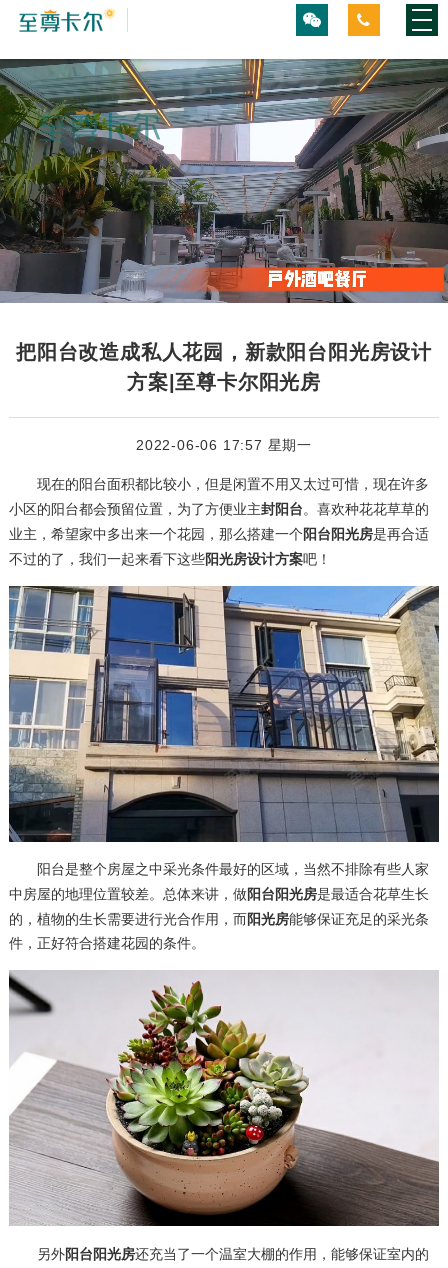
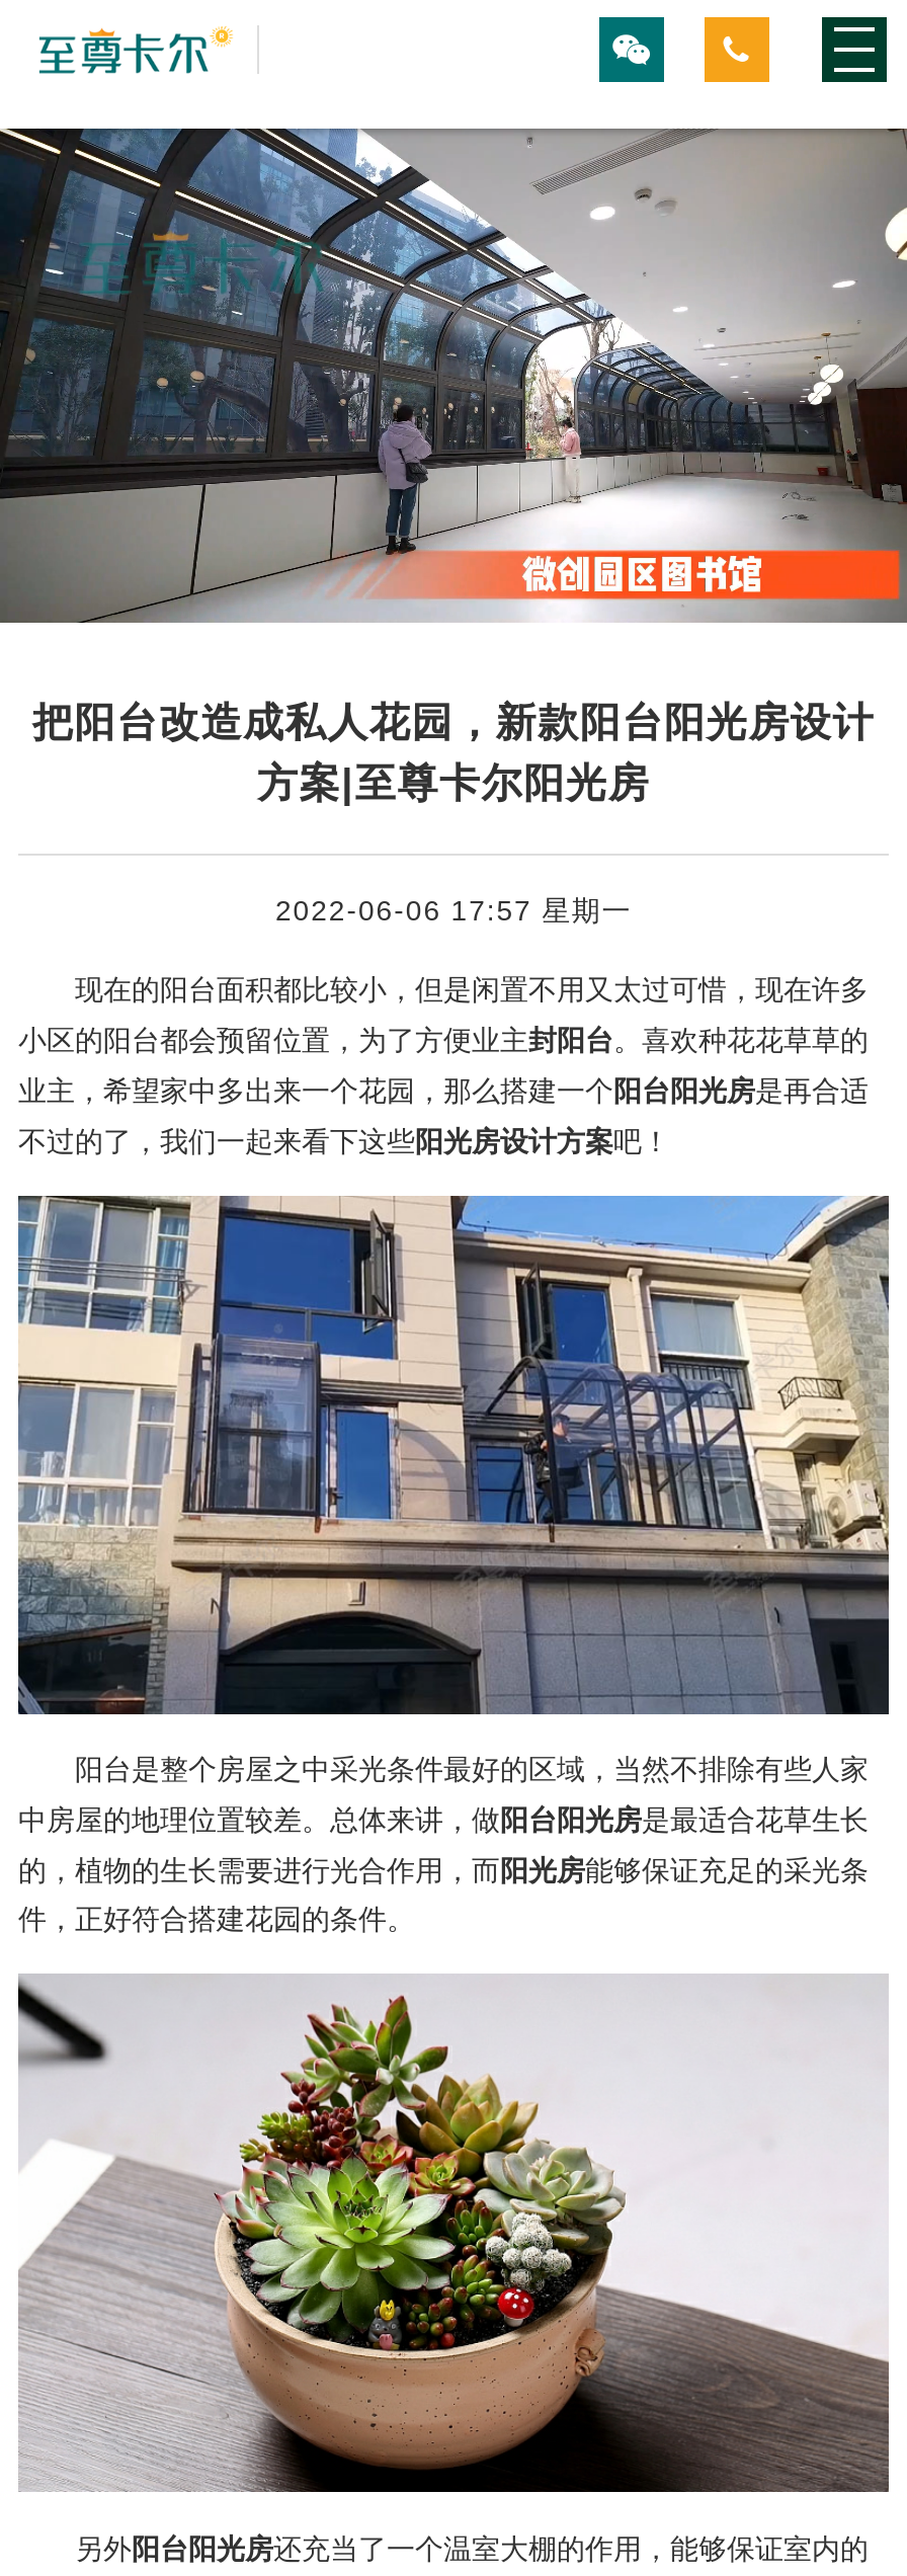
- [image]
+ [image]
